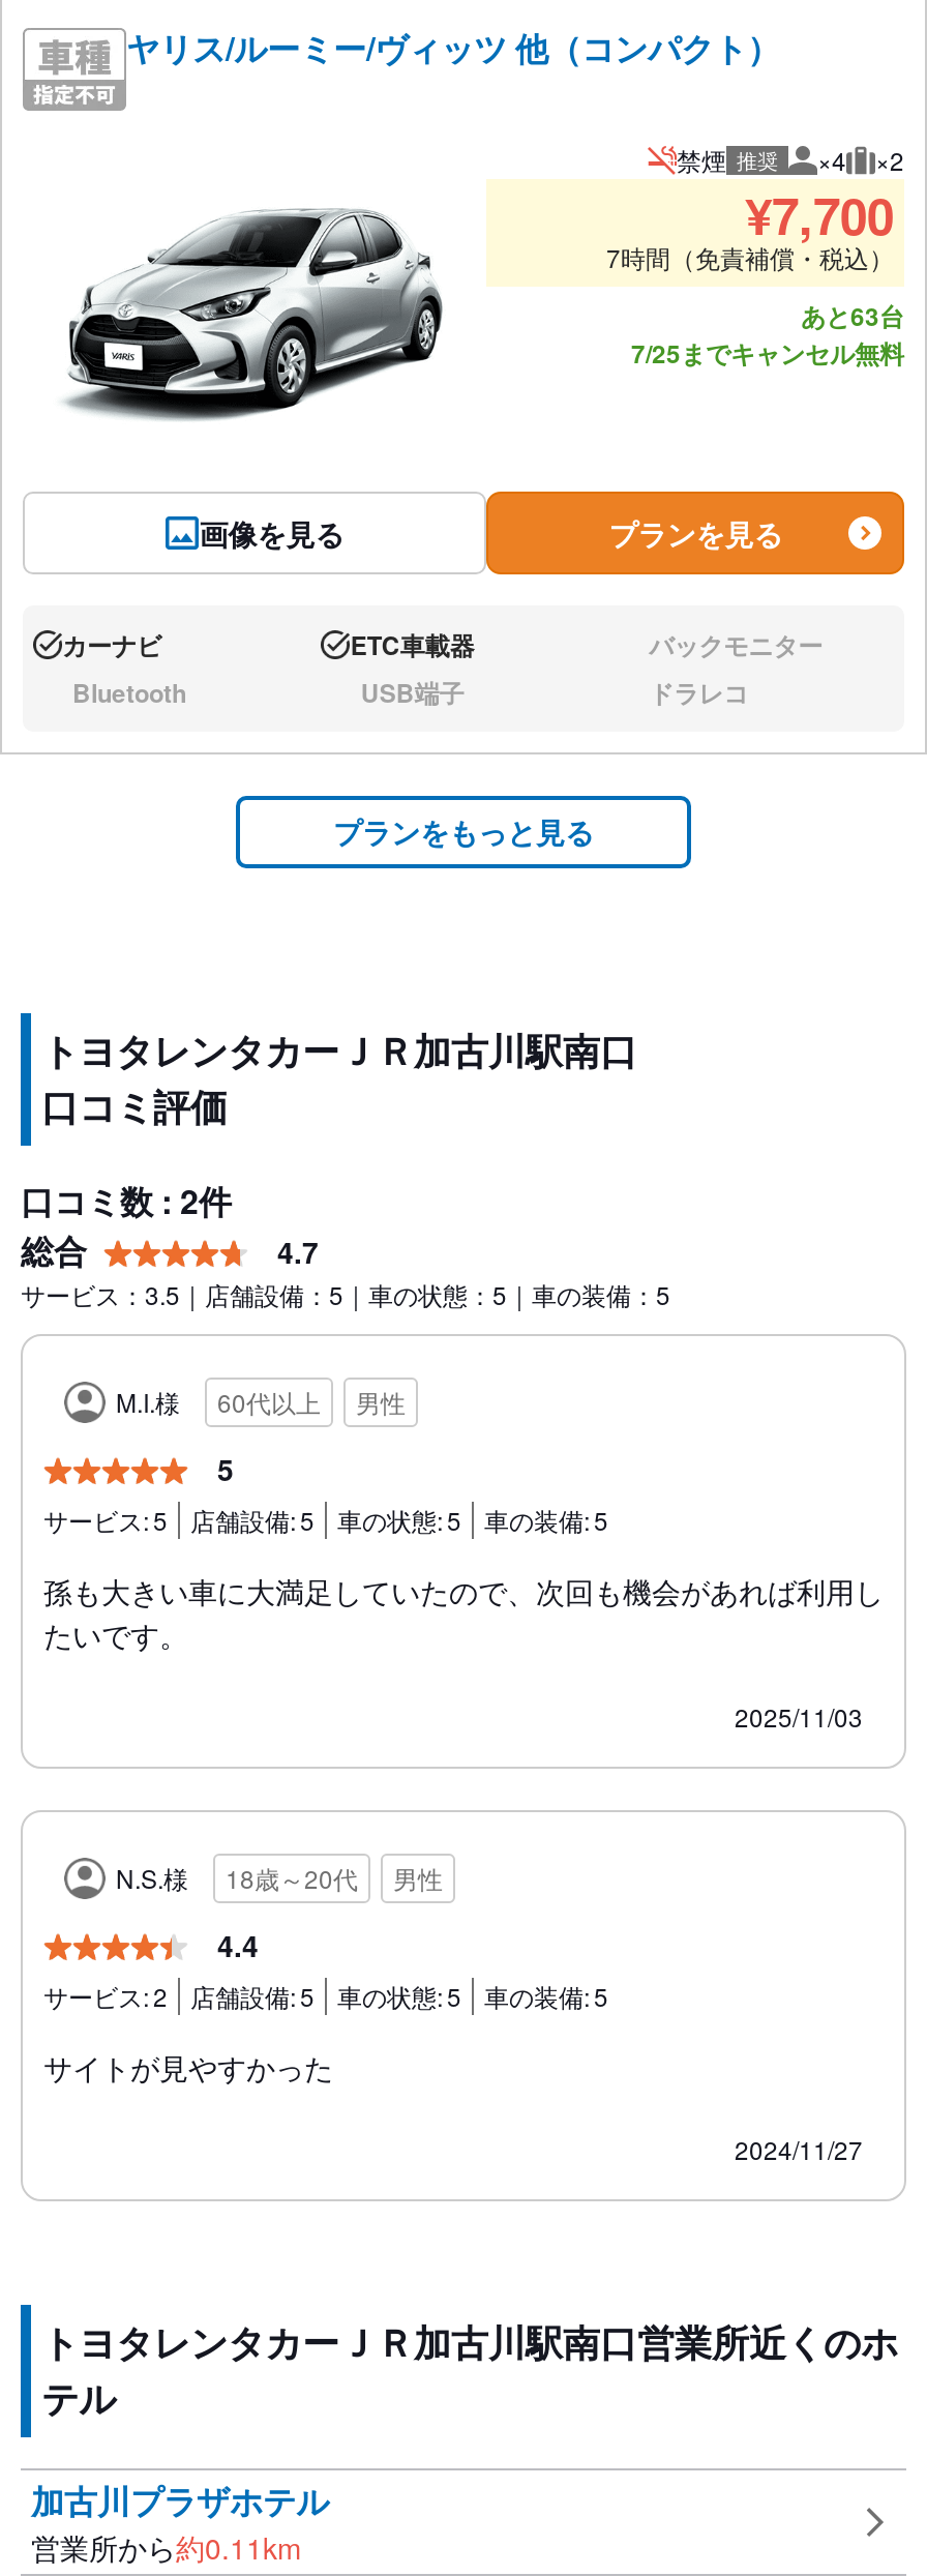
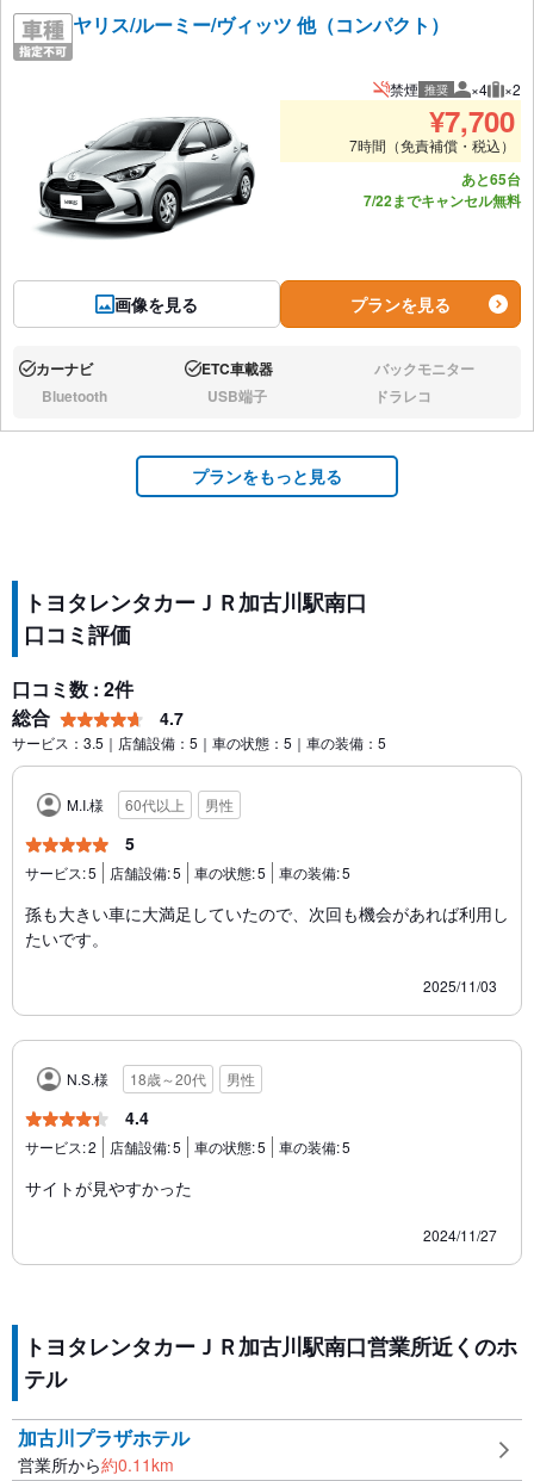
- あと63台
+ あと65台

- 7/25までキャンセル無料
+ 7/22までキャンセル無料
